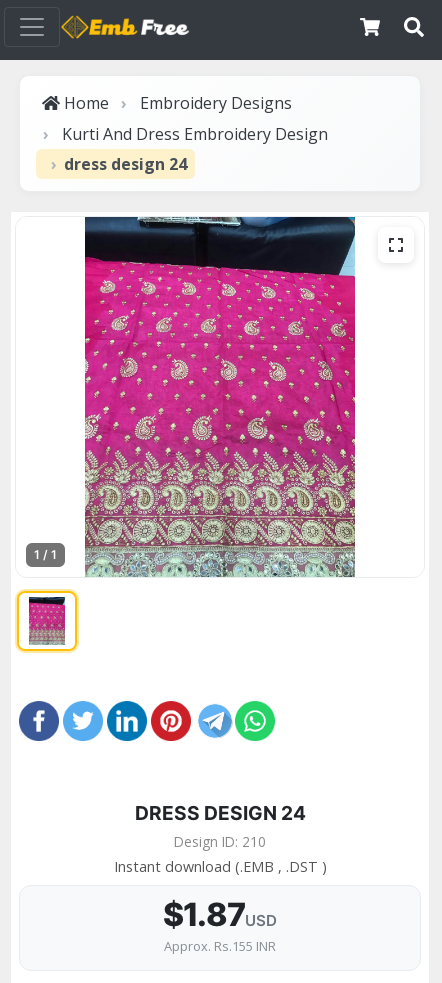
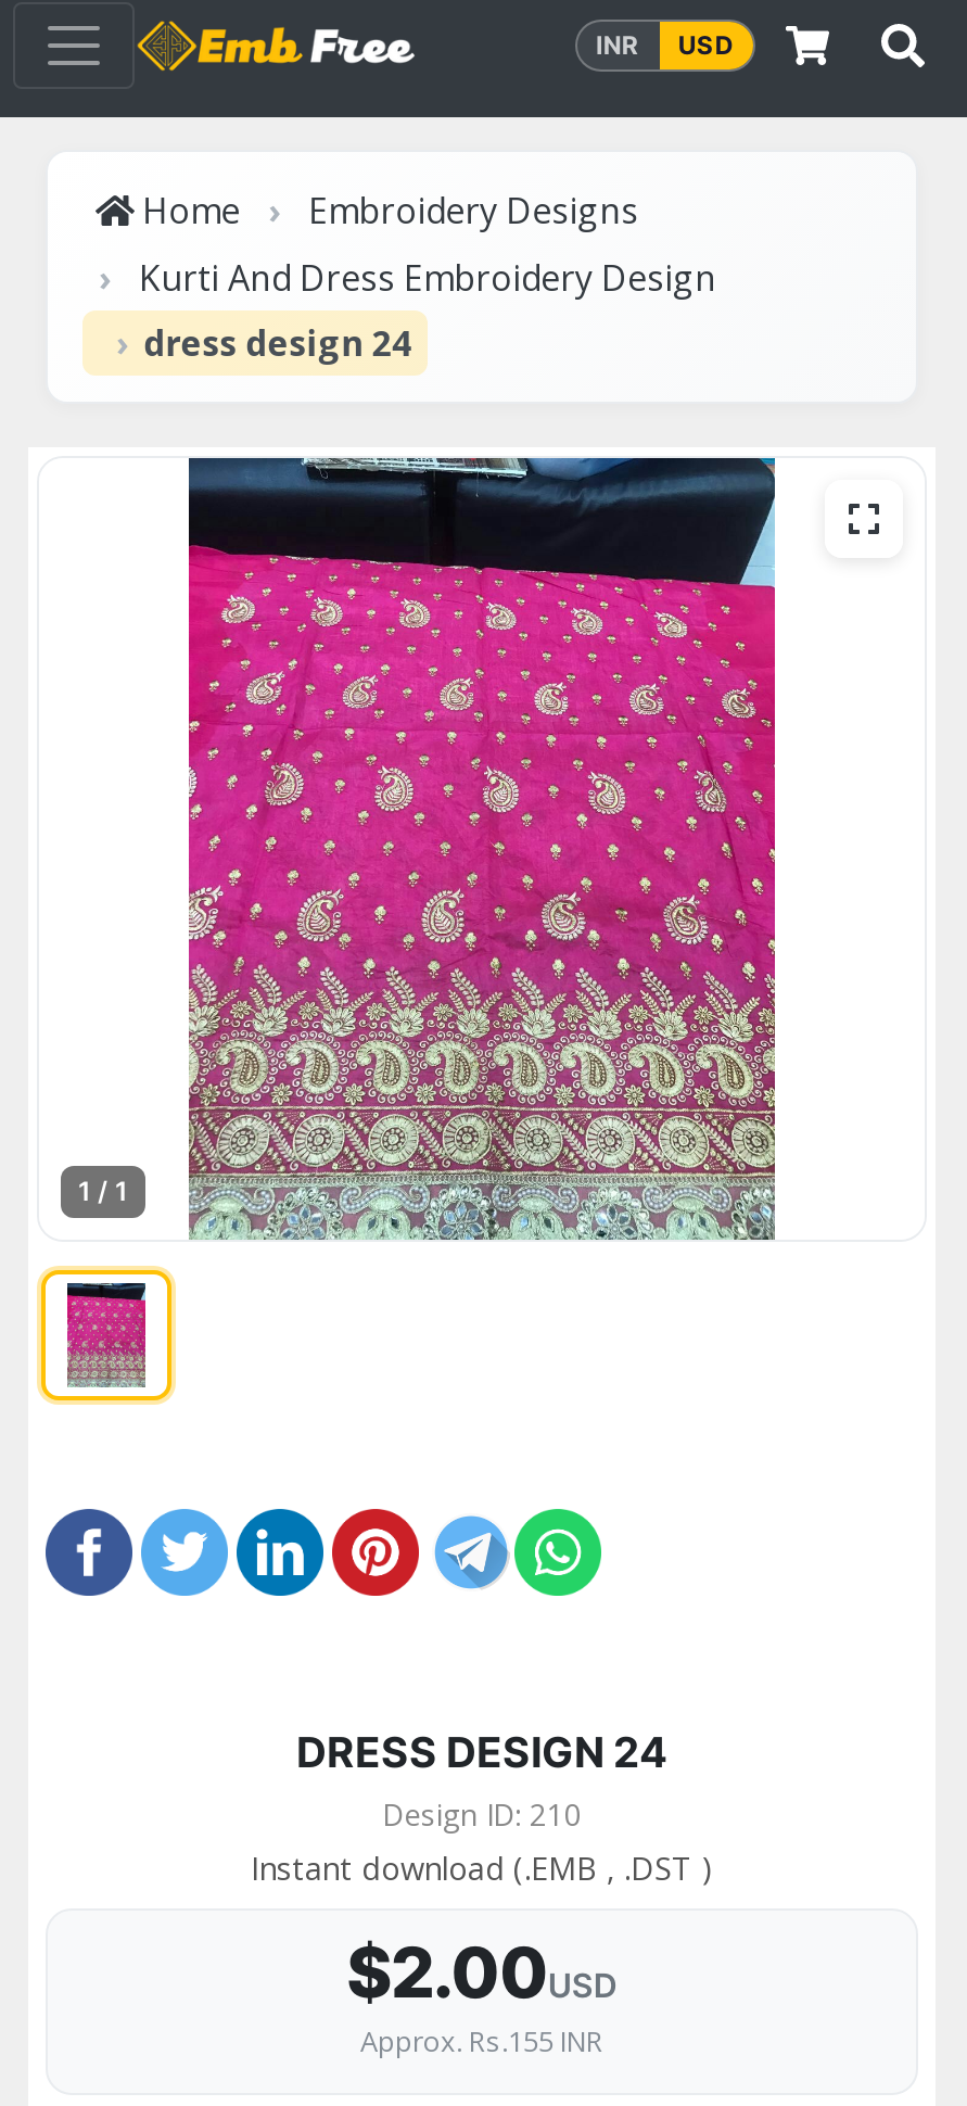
+ INR
+ USD

- $1.87USD
+ $2.00USD
